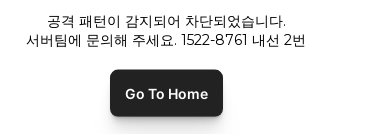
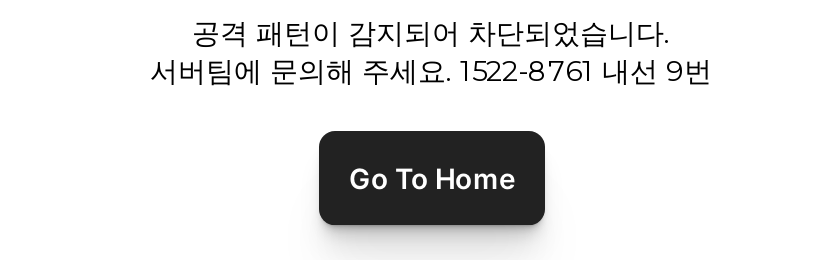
- 서버팀에 문의해 주세요. 1522-8761 내선 2번
+ 서버팀에 문의해 주세요. 1522-8761 내선 9번
